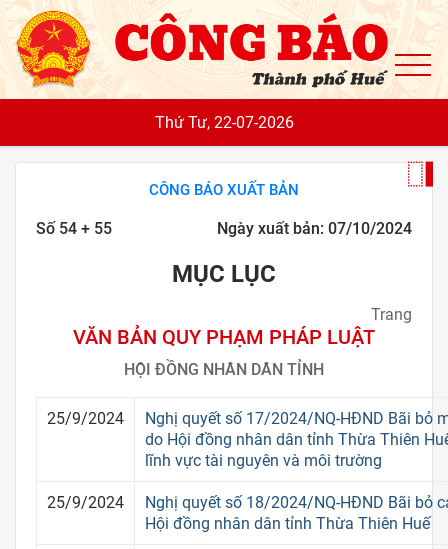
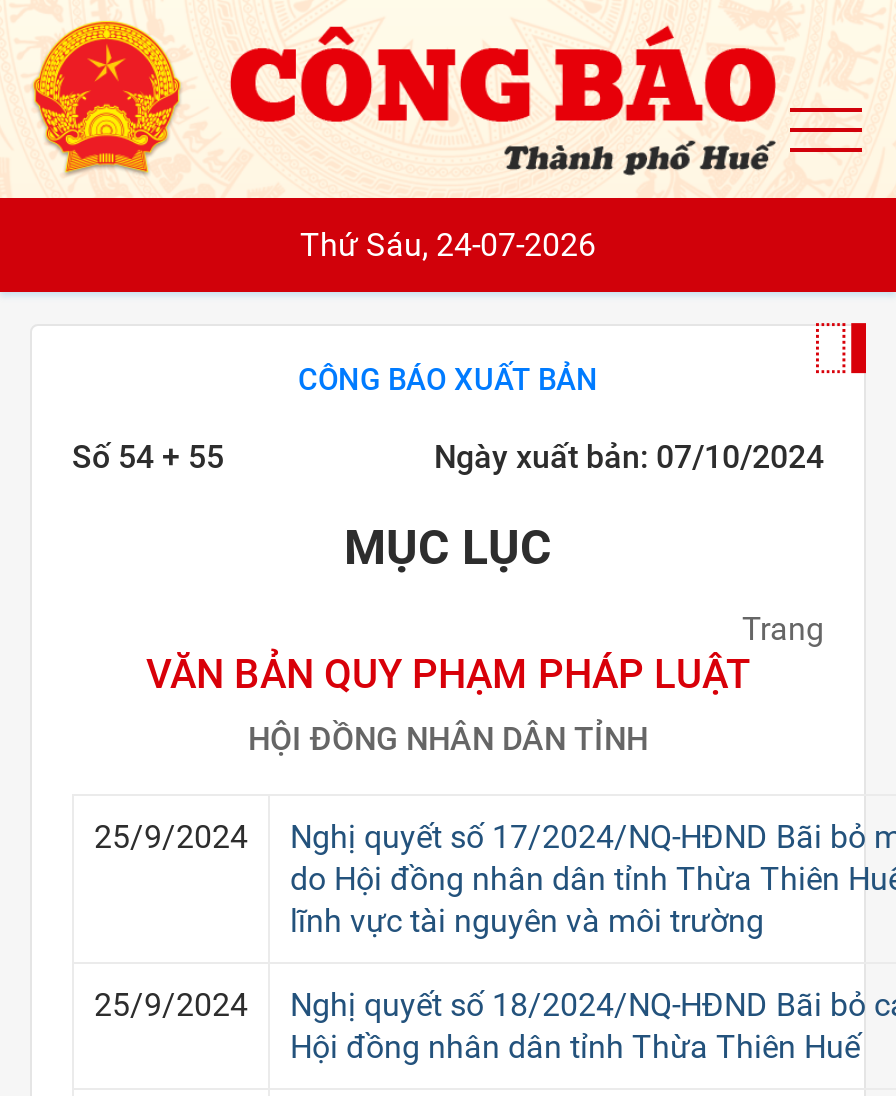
- Thứ Tư, 22-07-2026
+ Thứ Sáu, 24-07-2026
